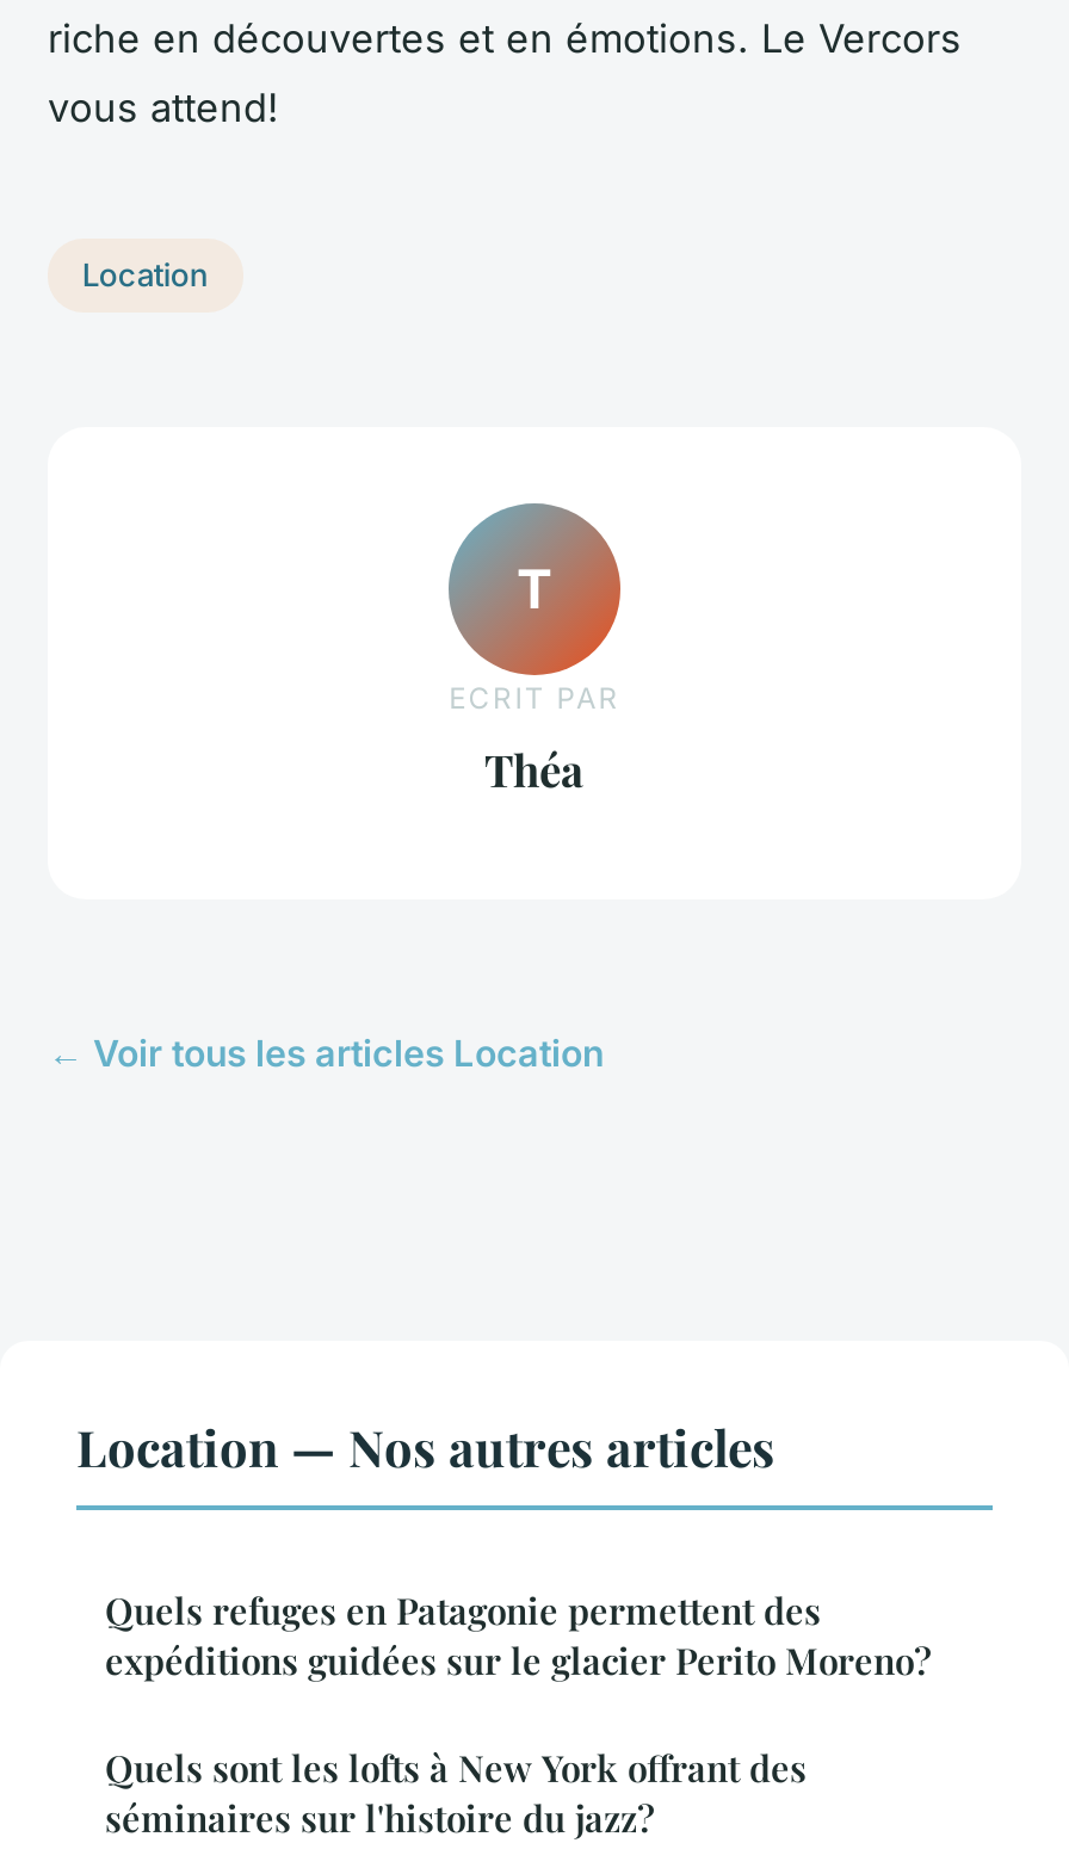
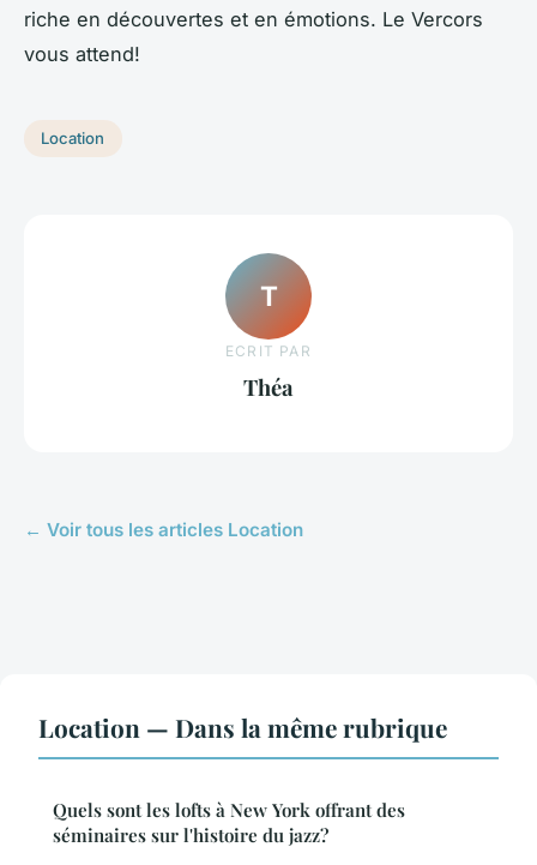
- Location — Nos autres articles
- Quels refuges en Patagonie permettent des
- expéditions guidées sur le glacier Perito Moreno?
+ Location — Dans la même rubrique
